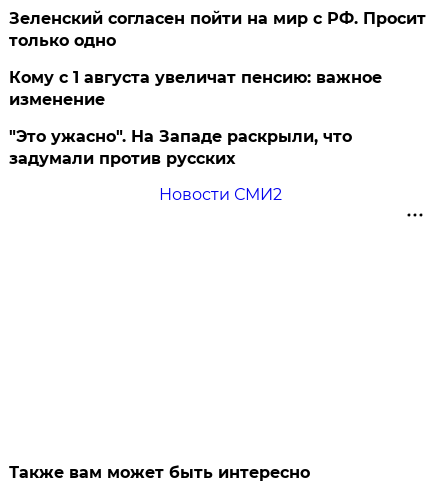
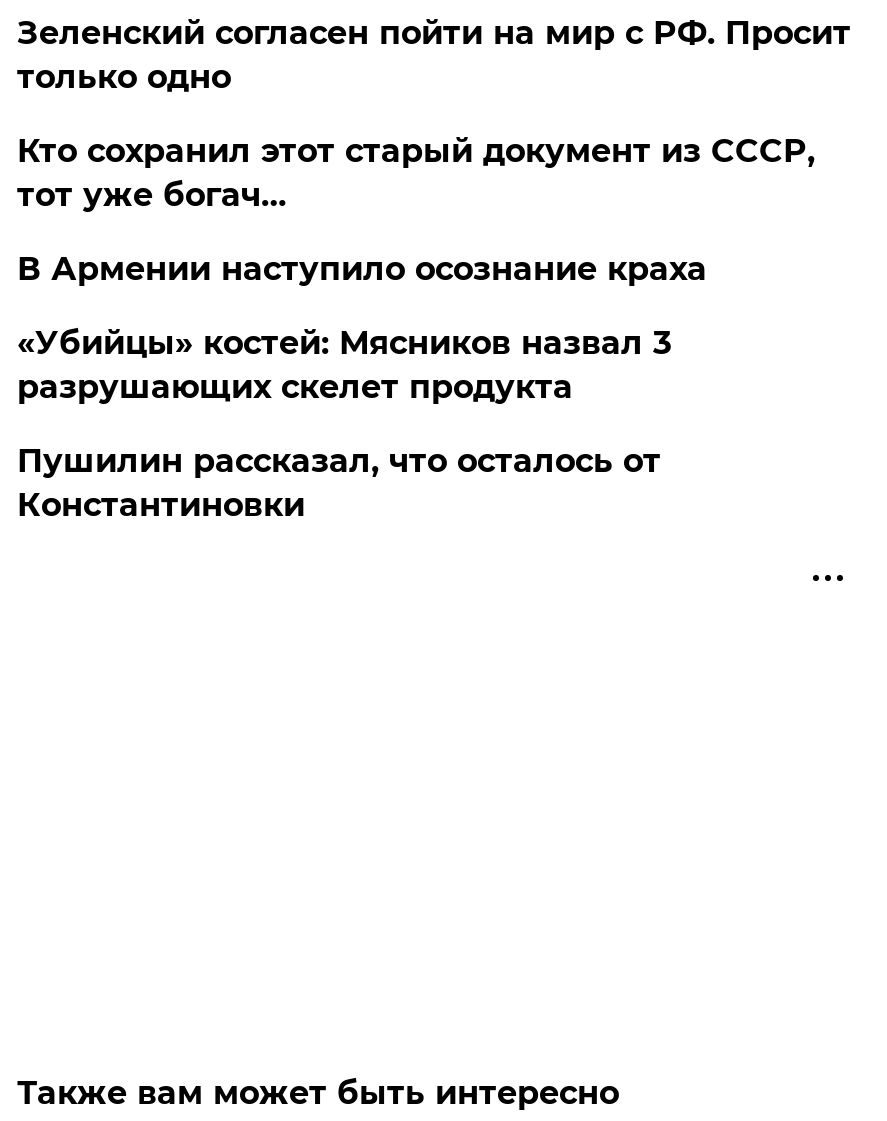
- Кому с 1 августа увеличат пенсию: важное
- изменение
- "Это ужасно". На Западе раскрыли, что
- задумали против русских
- Новости СМИ2
+ Кто сохранил этот старый документ из СССР,
+ тот уже богач…
+ В Армении наступило осознание краха
+ «Убийцы» костей: Мясников назвал 3
+ разрушающих скелет продукта
+ Пушилин рассказал, что осталось от
+ Константиновки
